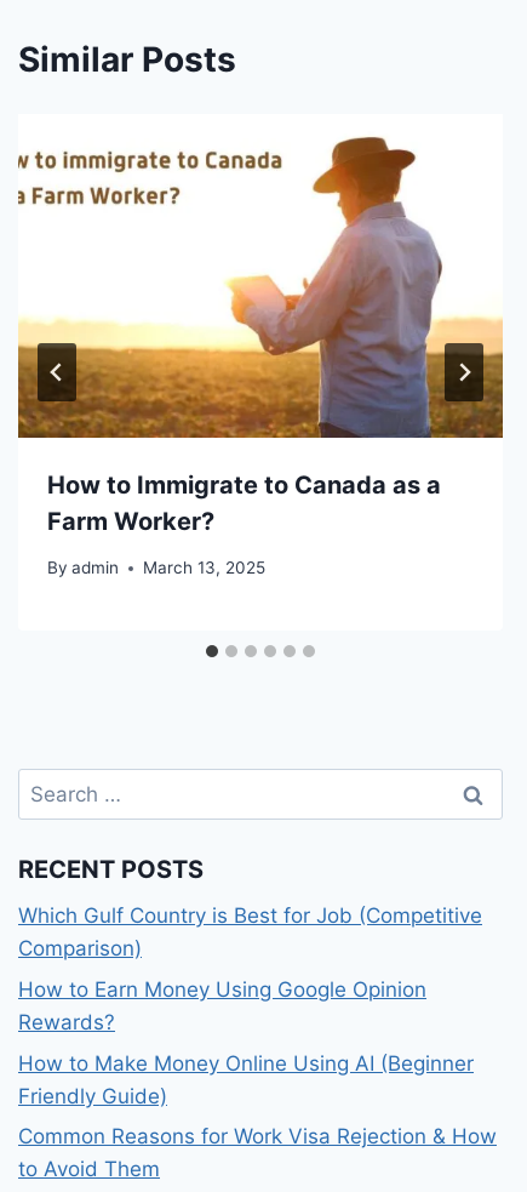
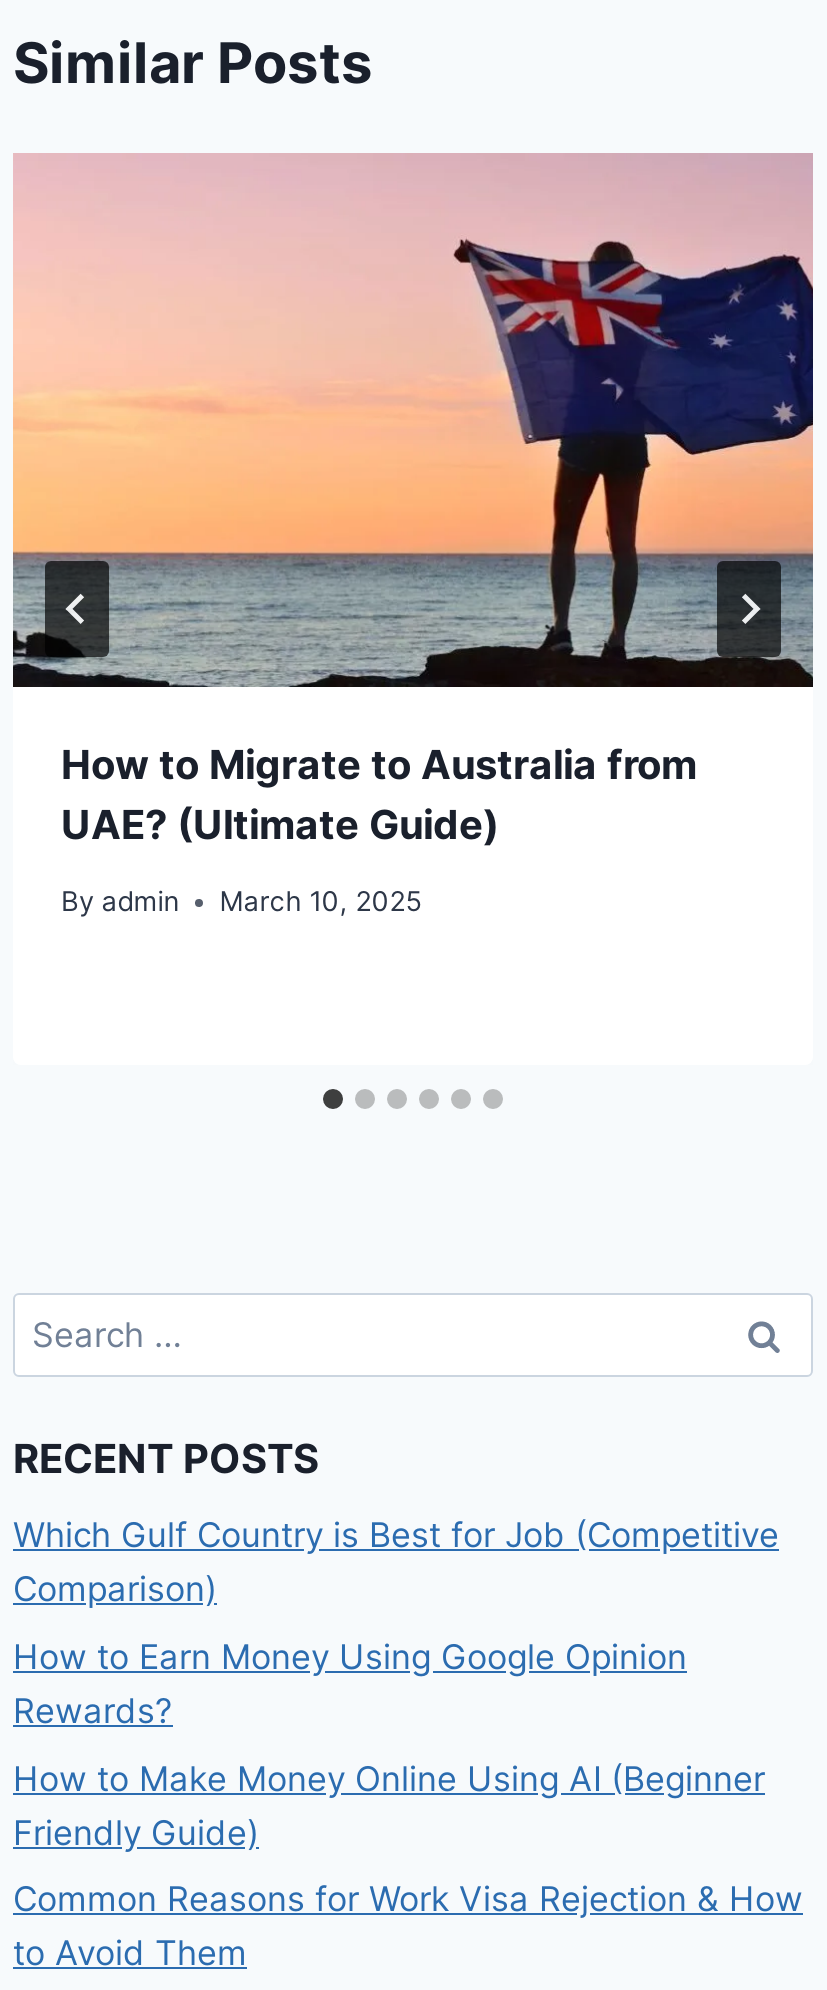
- [image]
- How to Immigrate to Canada as a
- Farm Worker?
+ [image]
+ How to Migrate to Australia from
+ UAE? (Ultimate Guide)

- By admin March 13, 2025
+ By admin March 10, 2025
